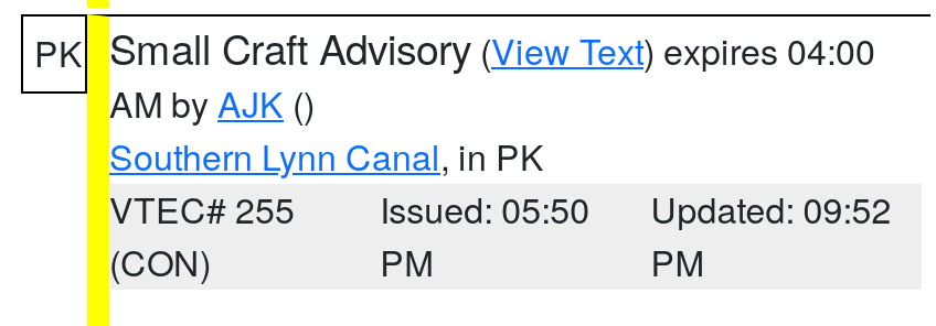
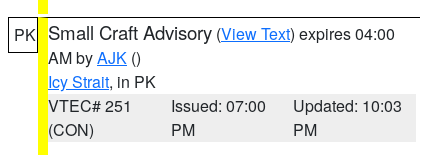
- Southern Lynn Canal, in PK
- VTEC# 255
+ Icy Strait, in PK
+ VTEC# 251

- Issued: 05:50
+ Issued: 07:00

- Updated: 09:52
+ Updated: 10:03
